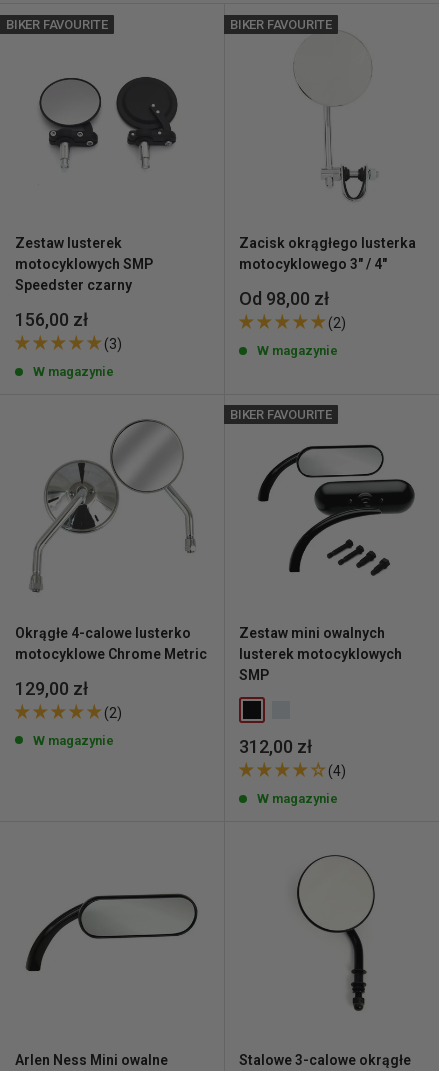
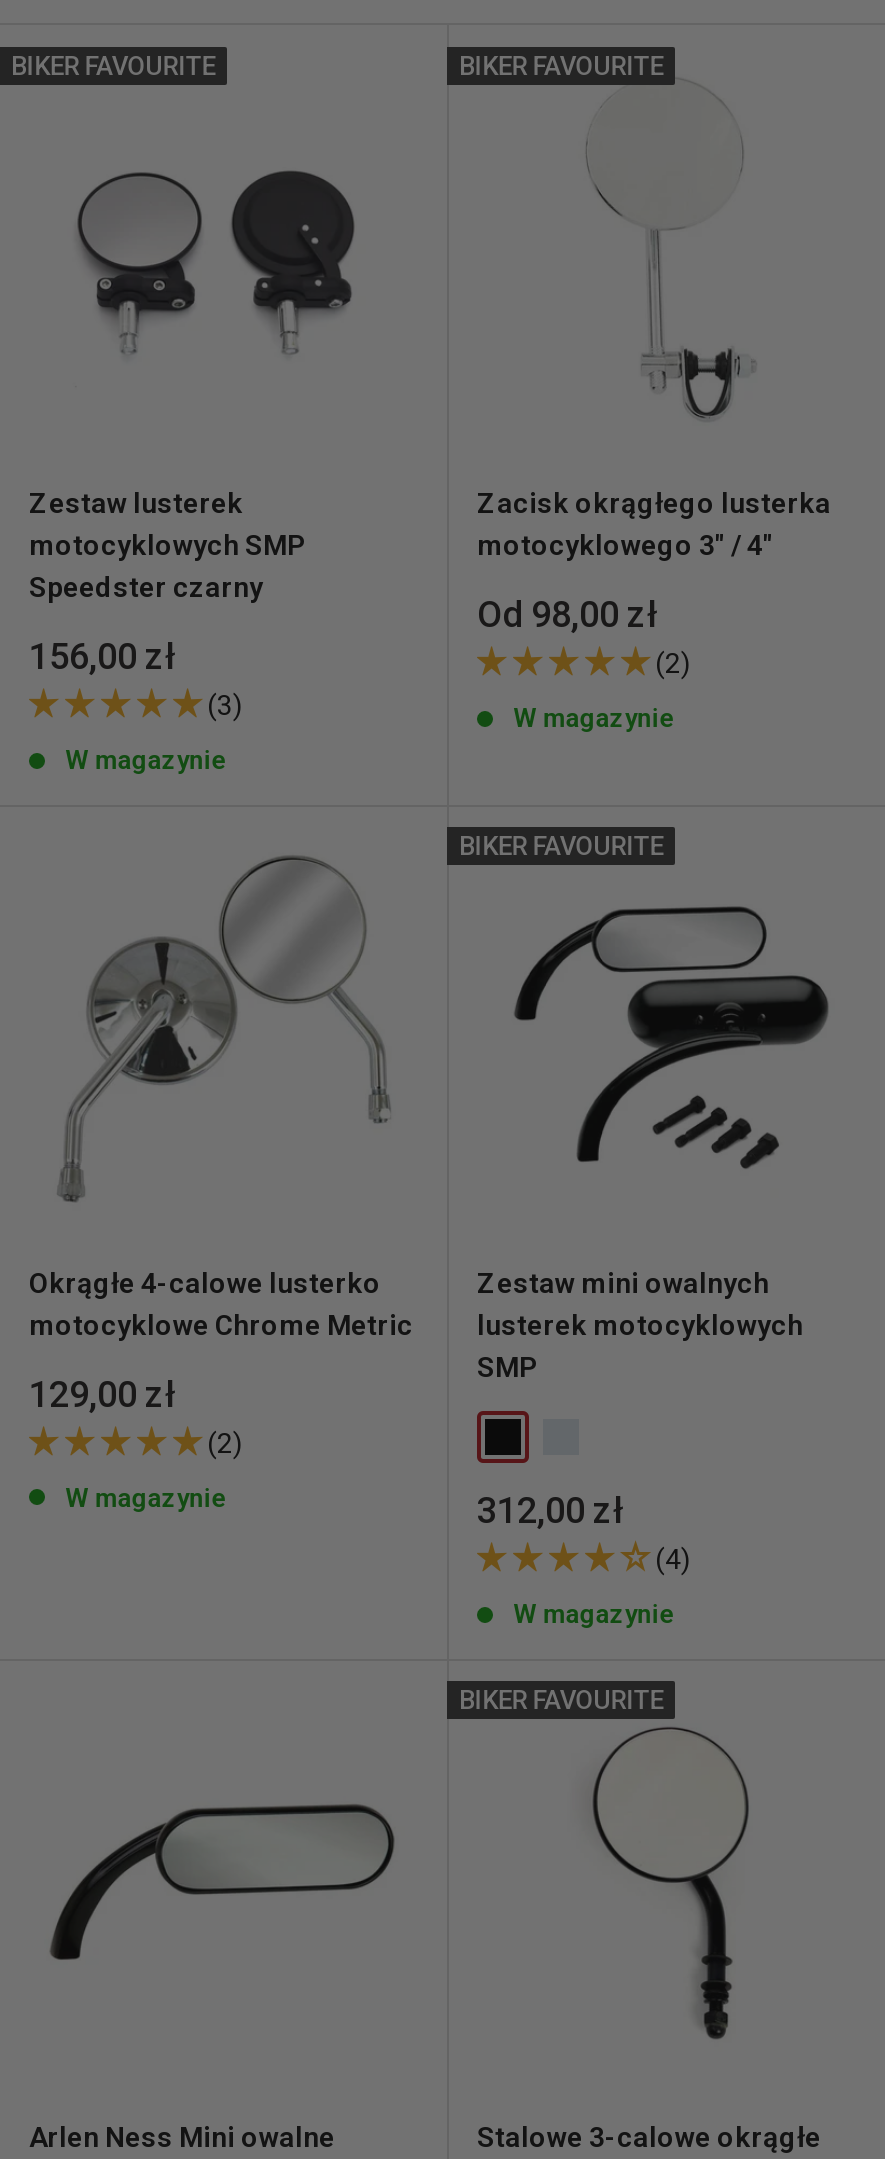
+ BIKER FAVOURITE
